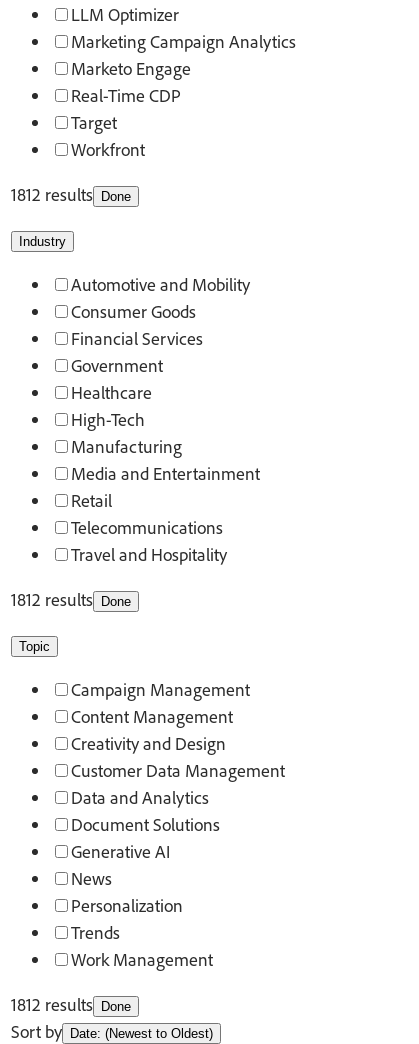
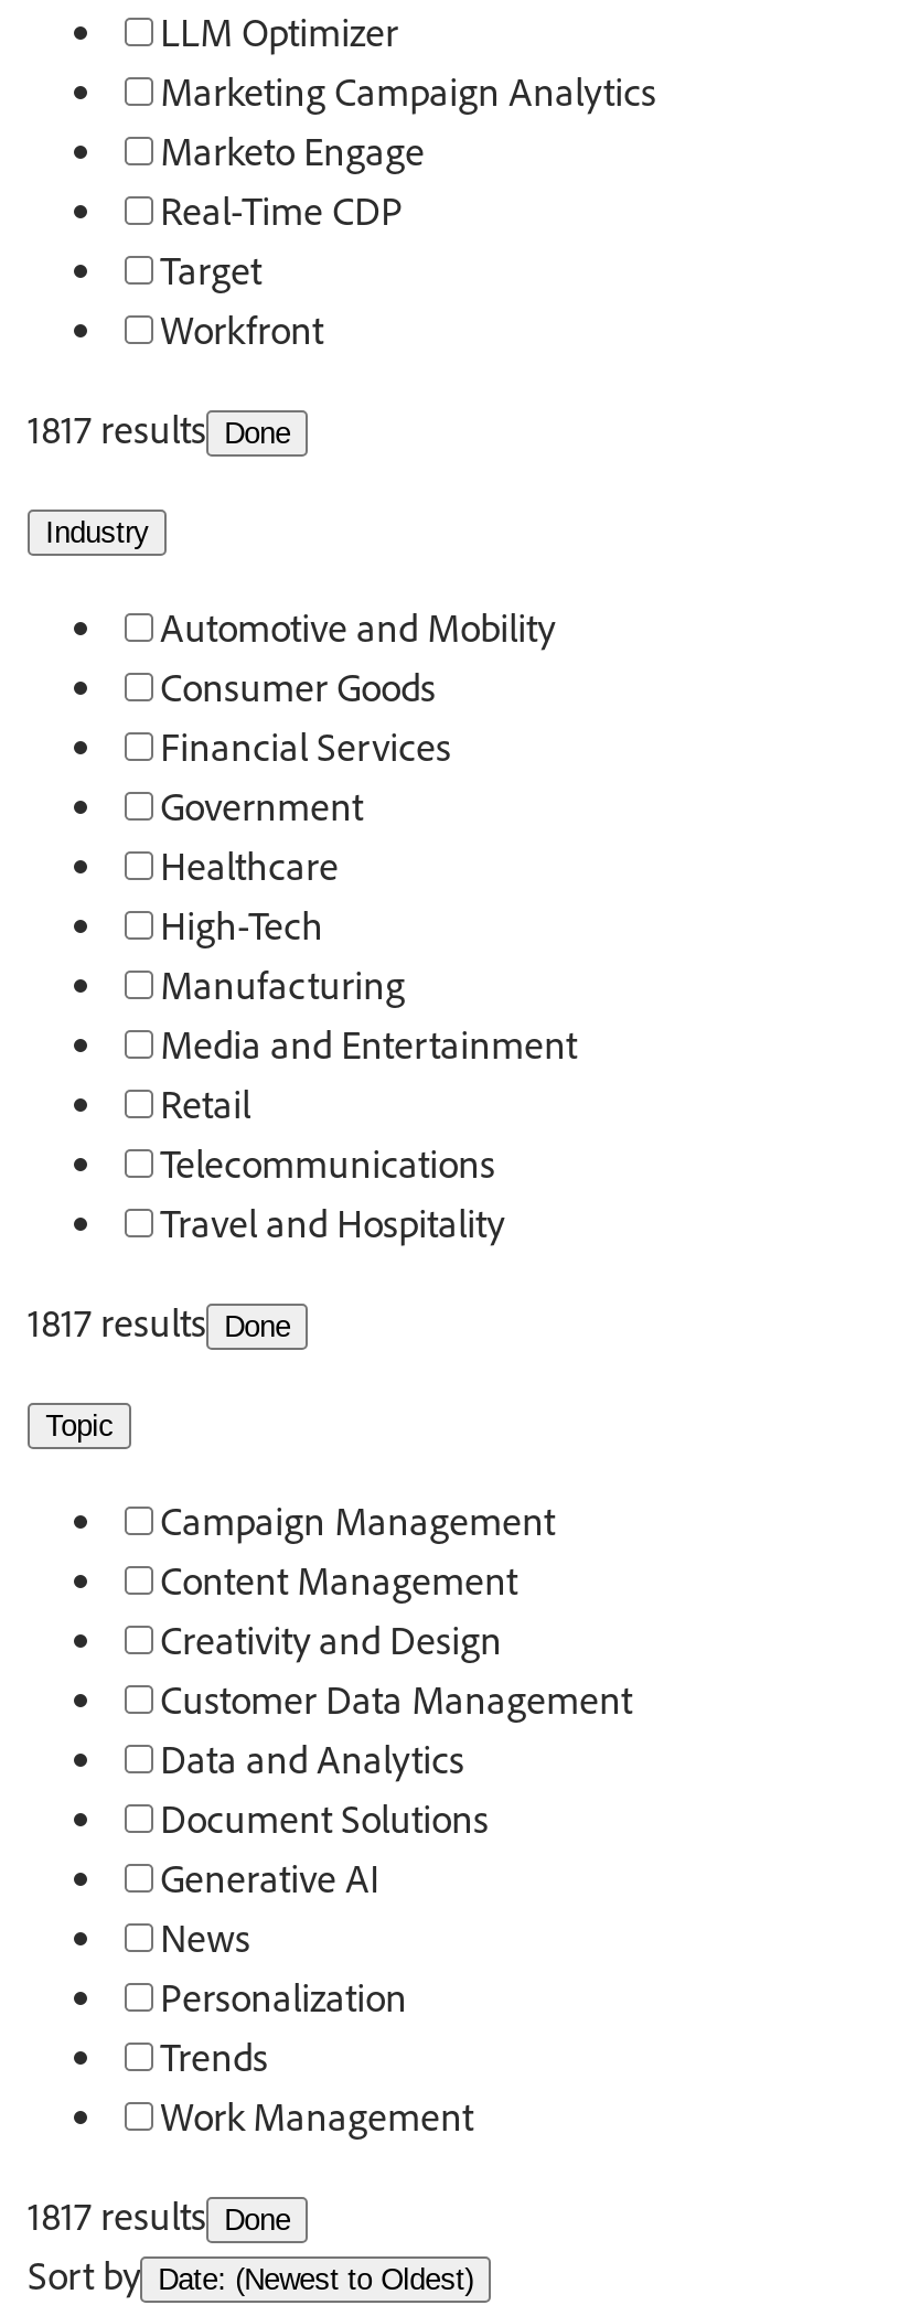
- 1812 results Done
+ 1817 results Done

- 1812 results Done
+ 1817 results Done

- 1812 results Done
+ 1817 results Done
